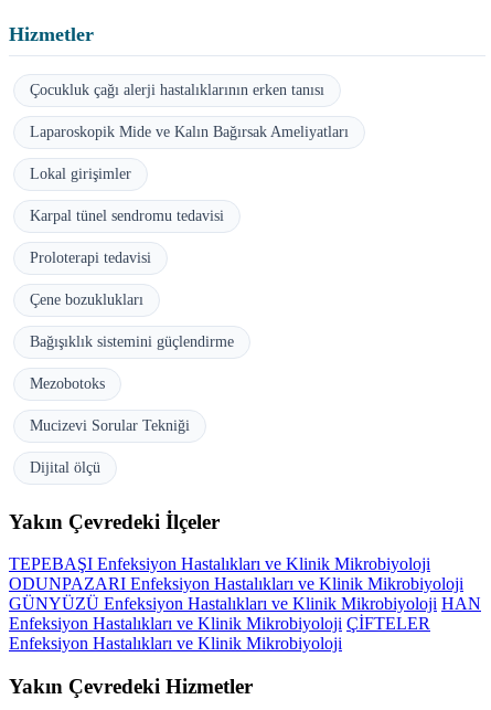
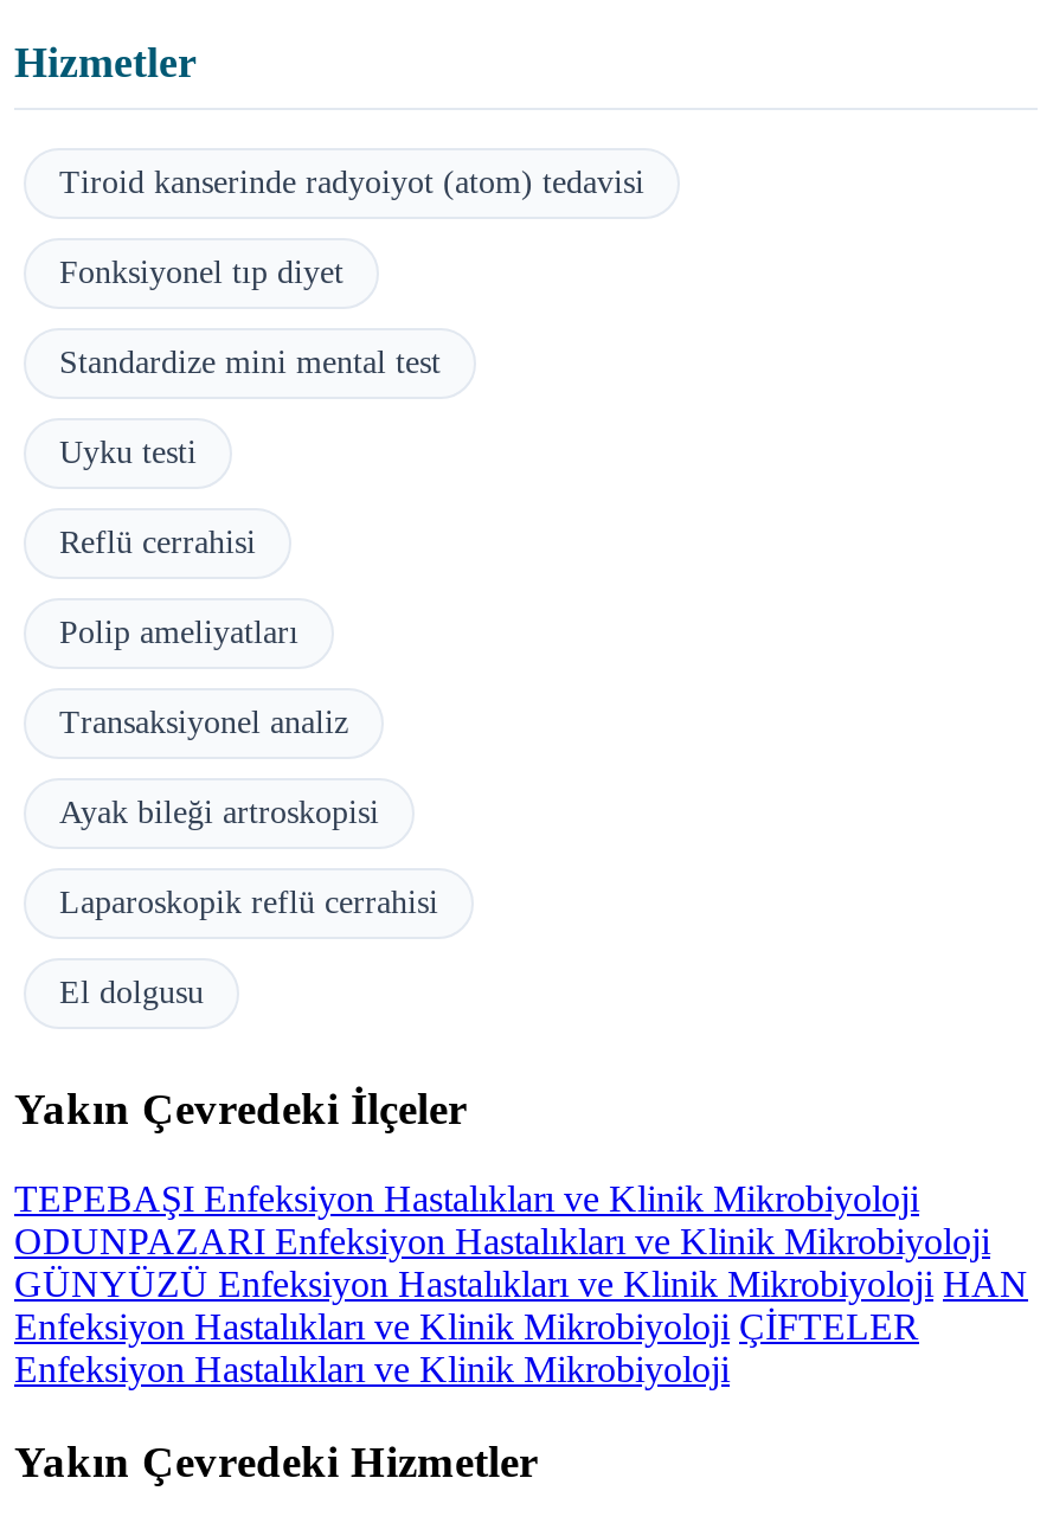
- Çocukluk çağı alerji hastalıklarının erken tanısı
+ Tiroid kanserinde radyoiyot (atom) tedavisi

- Laparoskopik Mide ve Kalın Bağırsak Ameliyatları
+ Fonksiyonel tıp diyet

- Lokal girişimler
+ Standardize mini mental test

- Karpal tünel sendromu tedavisi
+ Uyku testi

- Proloterapi tedavisi
+ Reflü cerrahisi

- Çene bozuklukları
+ Polip ameliyatları

- Bağışıklık sistemini güçlendirme
+ Transaksiyonel analiz

- Mezobotoks
+ Ayak bileği artroskopisi

- Mucizevi Sorular Tekniği
+ Laparoskopik reflü cerrahisi

- Dijital ölçü
+ El dolgusu
